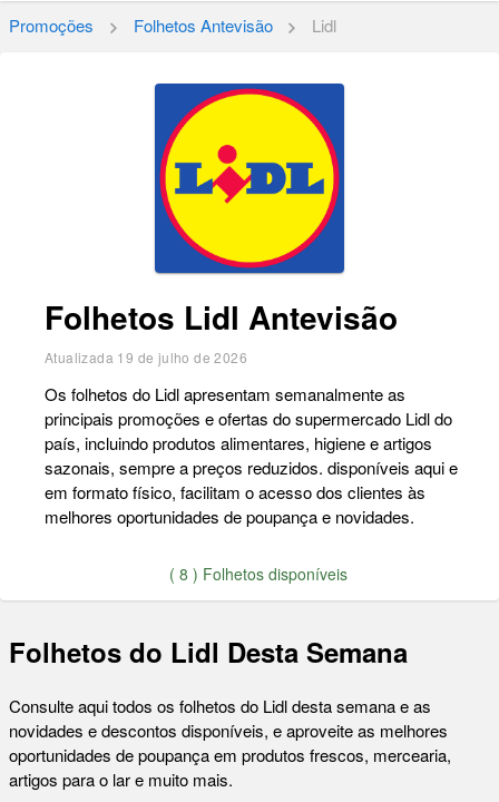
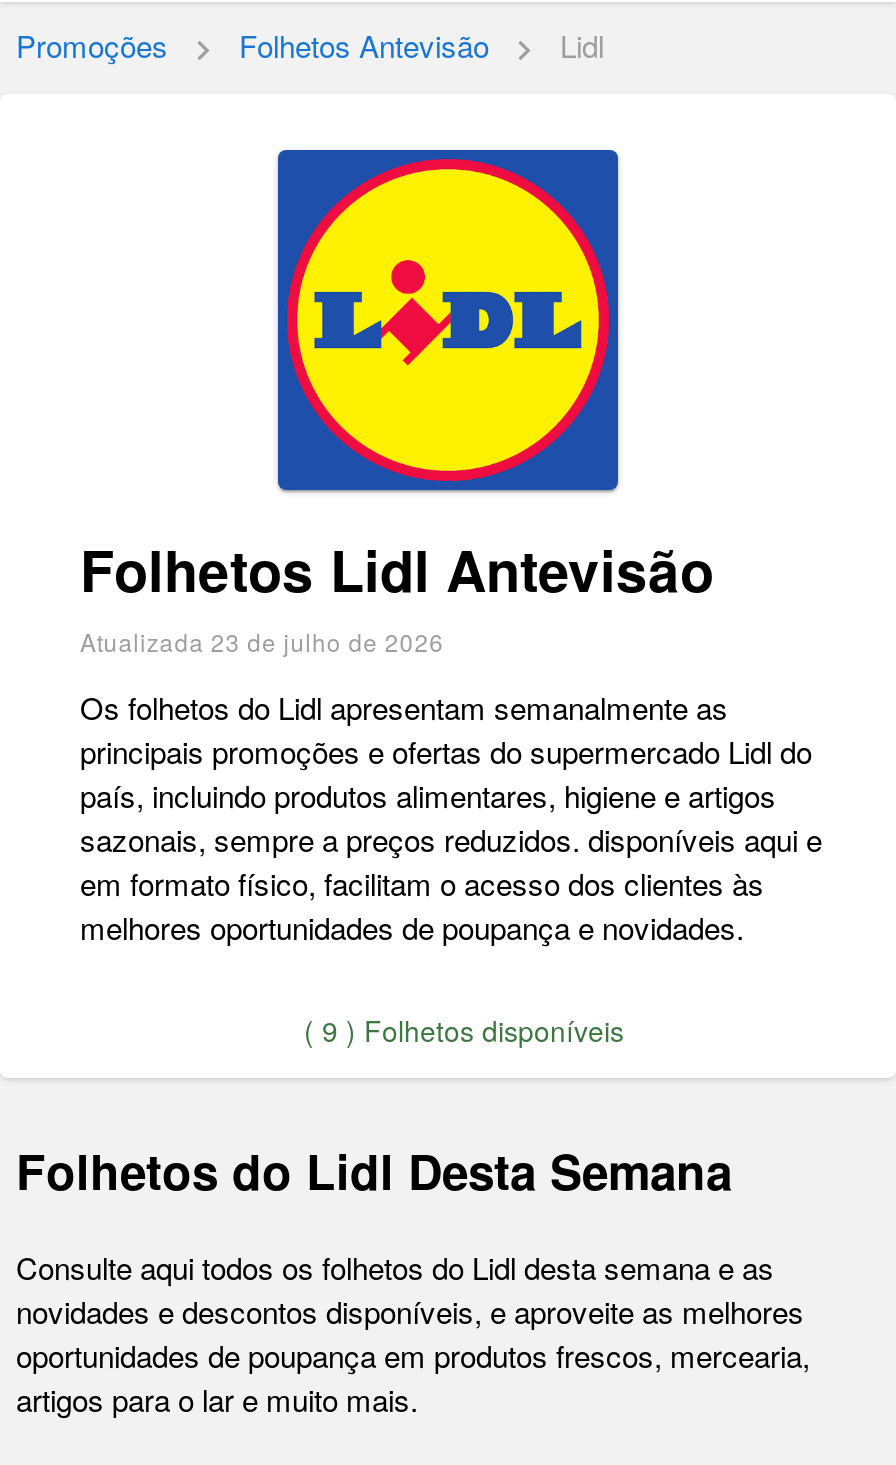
- Atualizada 19 de julho de 2026
+ Atualizada 23 de julho de 2026

- ( 8 ) Folhetos disponíveis
+ ( 9 ) Folhetos disponíveis
